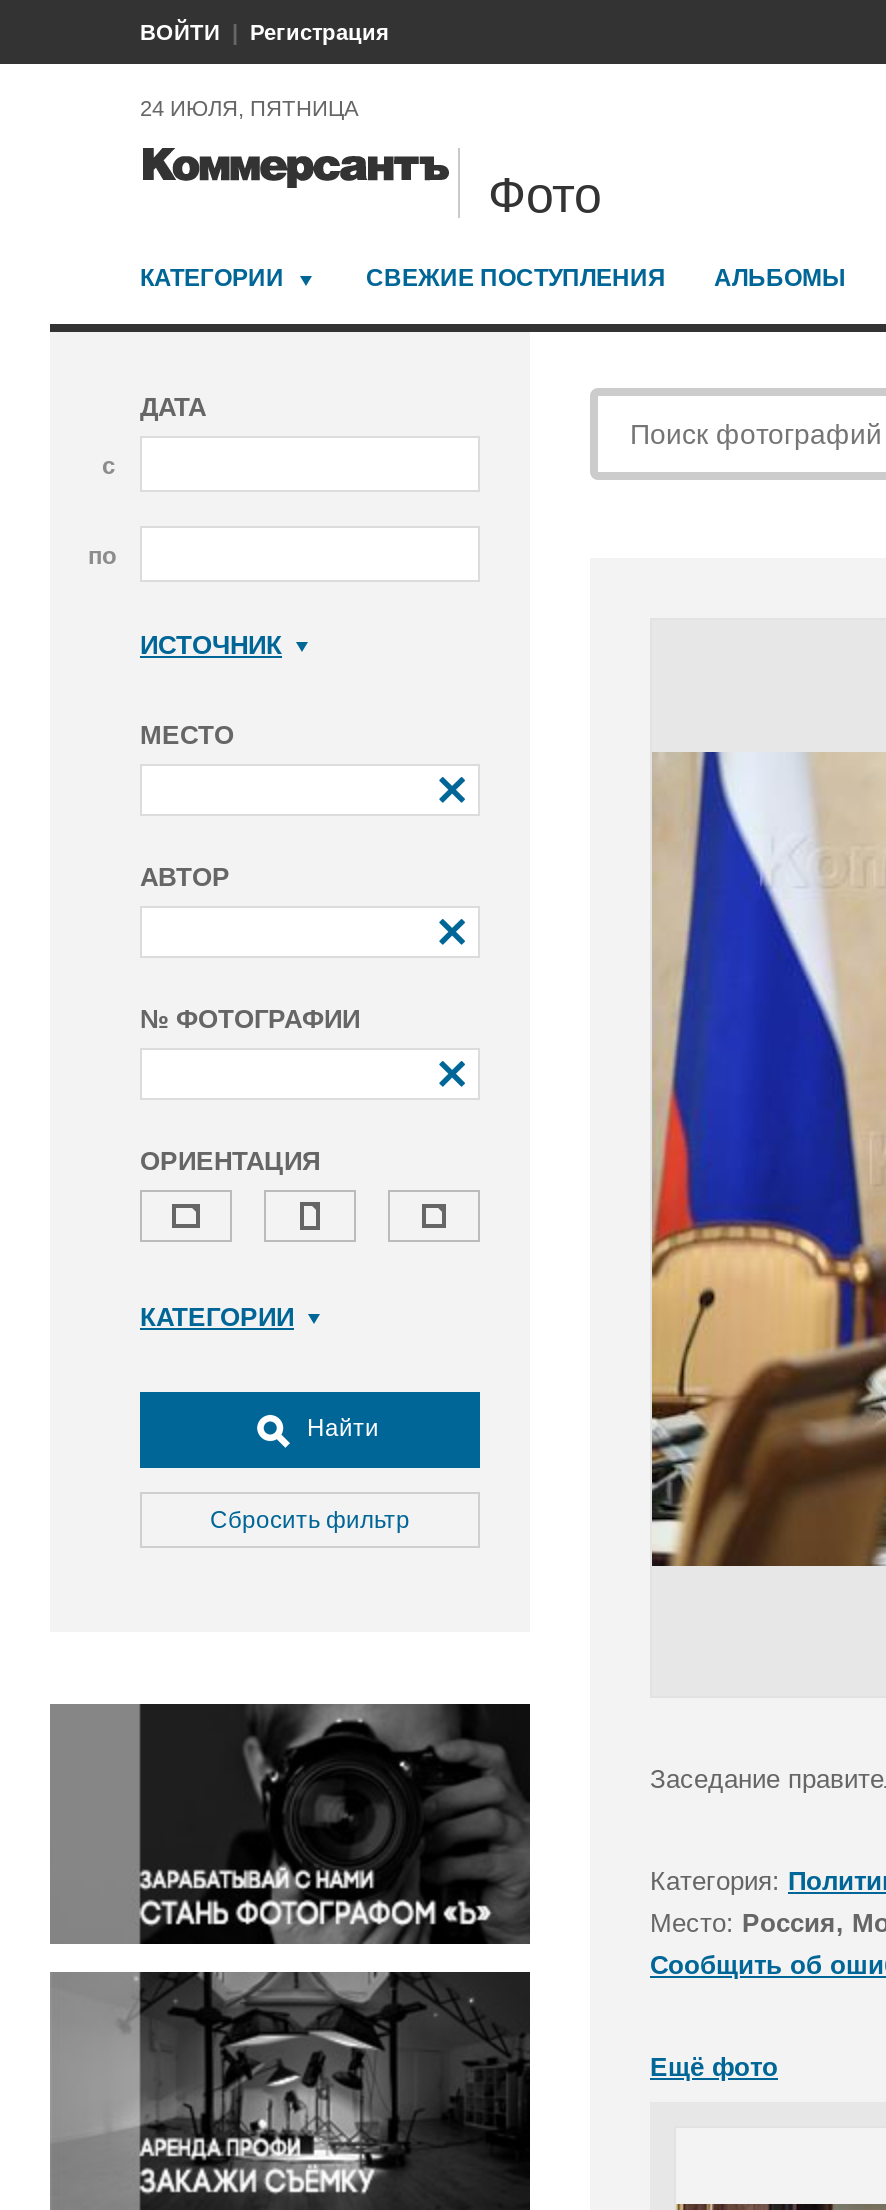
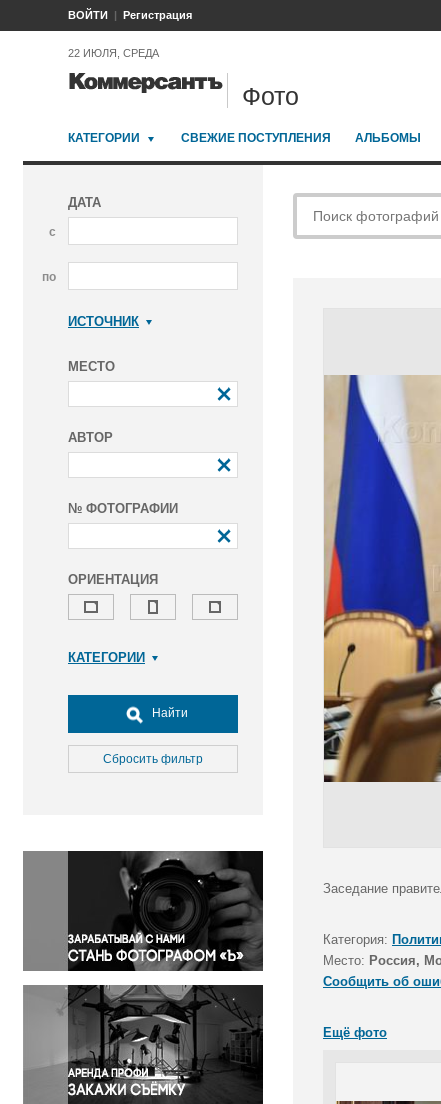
- 24 ИЮЛЯ, ПЯТНИЦА
+ 22 ИЮЛЯ, СРЕДА
